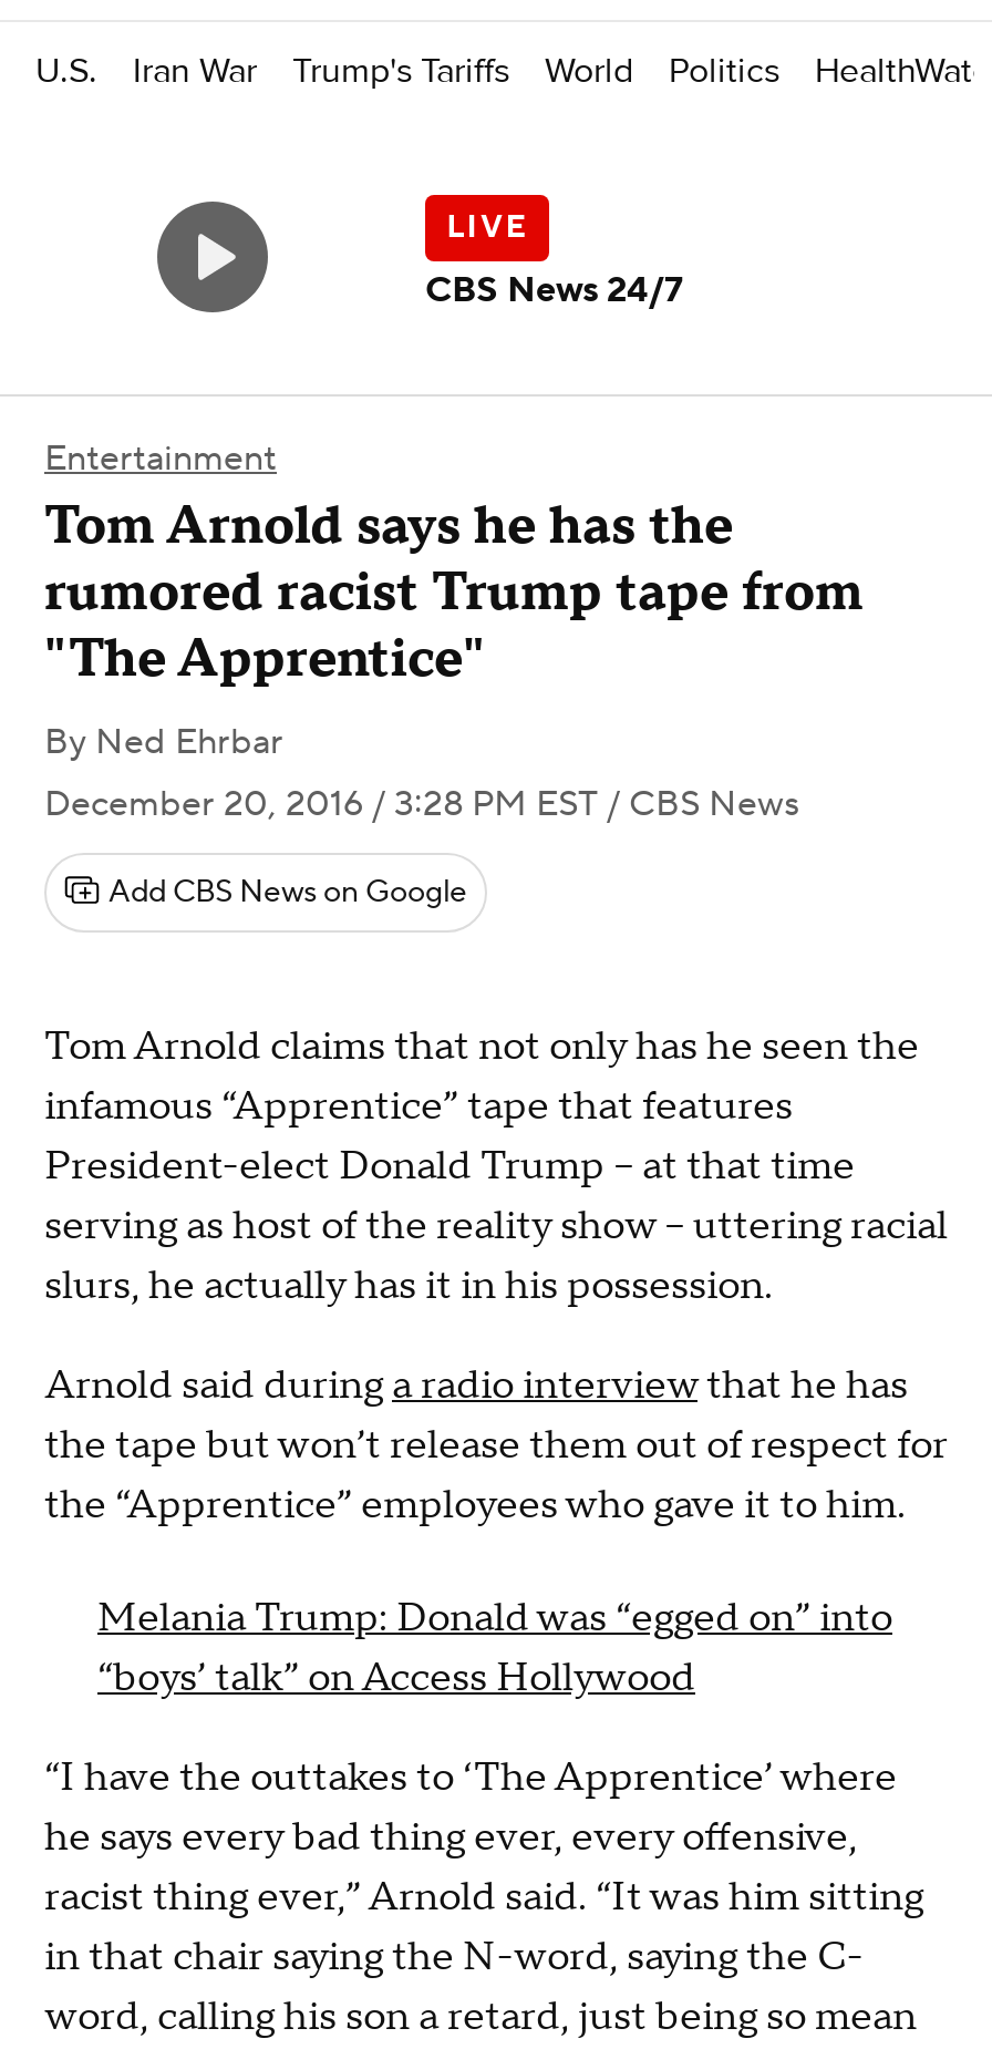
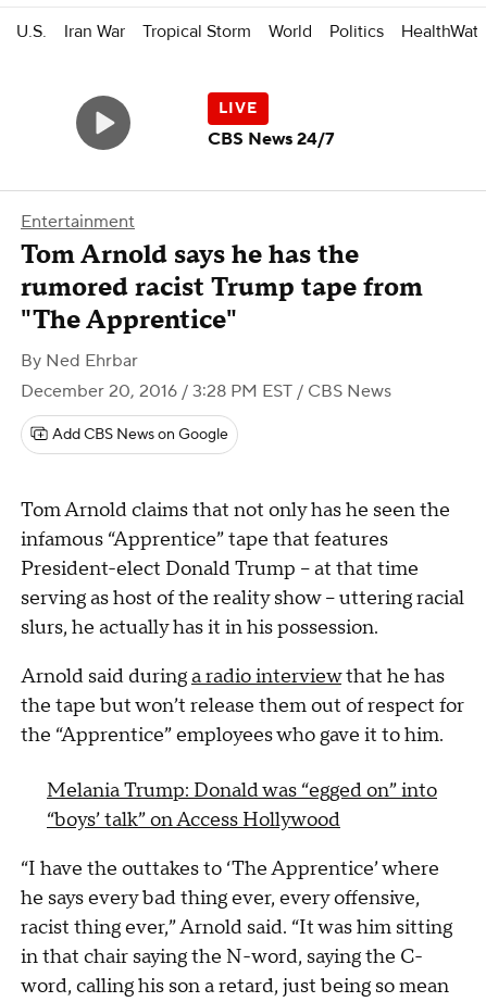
- Trump's Tariffs
+ Tropical Storm
